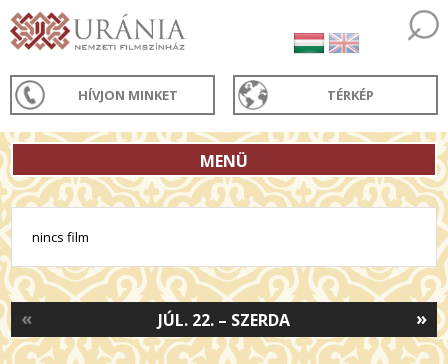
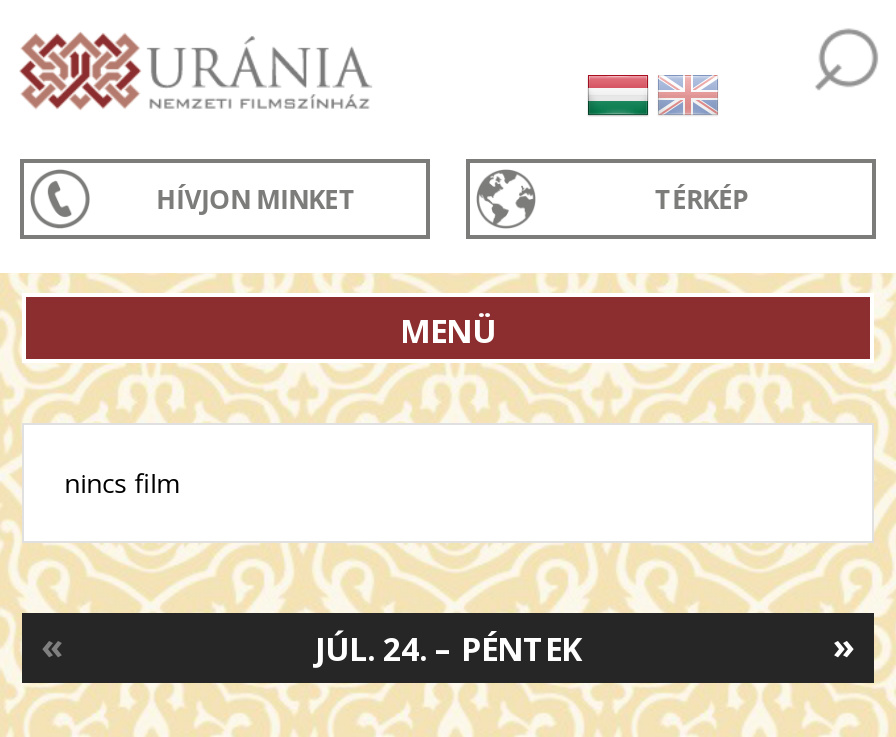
- JÚL. 22. – SZERDA
+ JÚL. 24. – PÉNTEK
